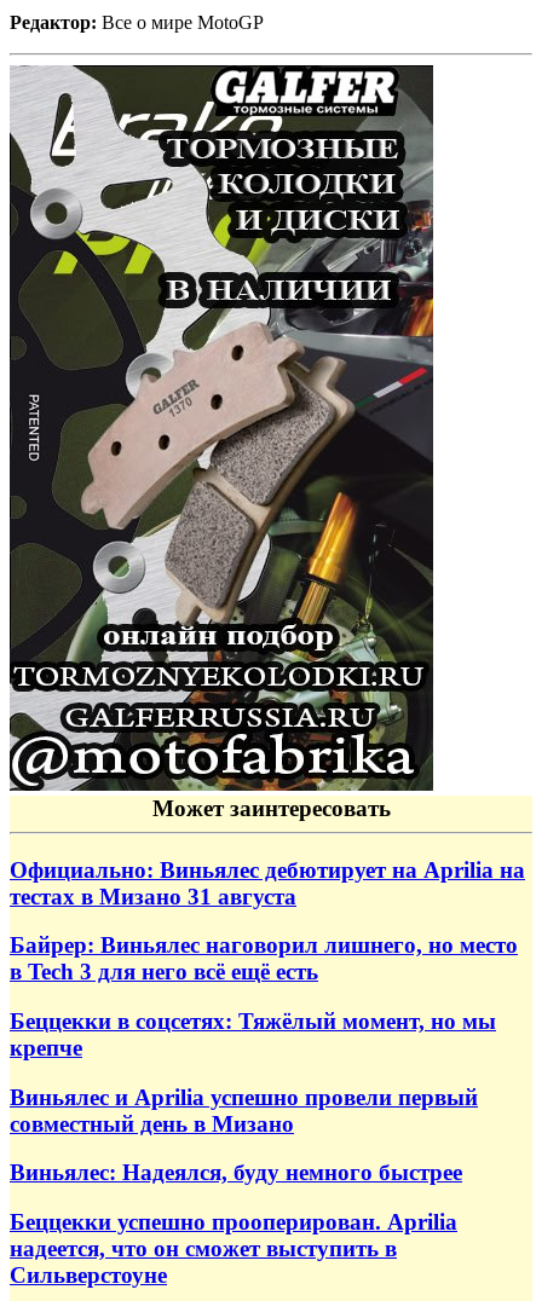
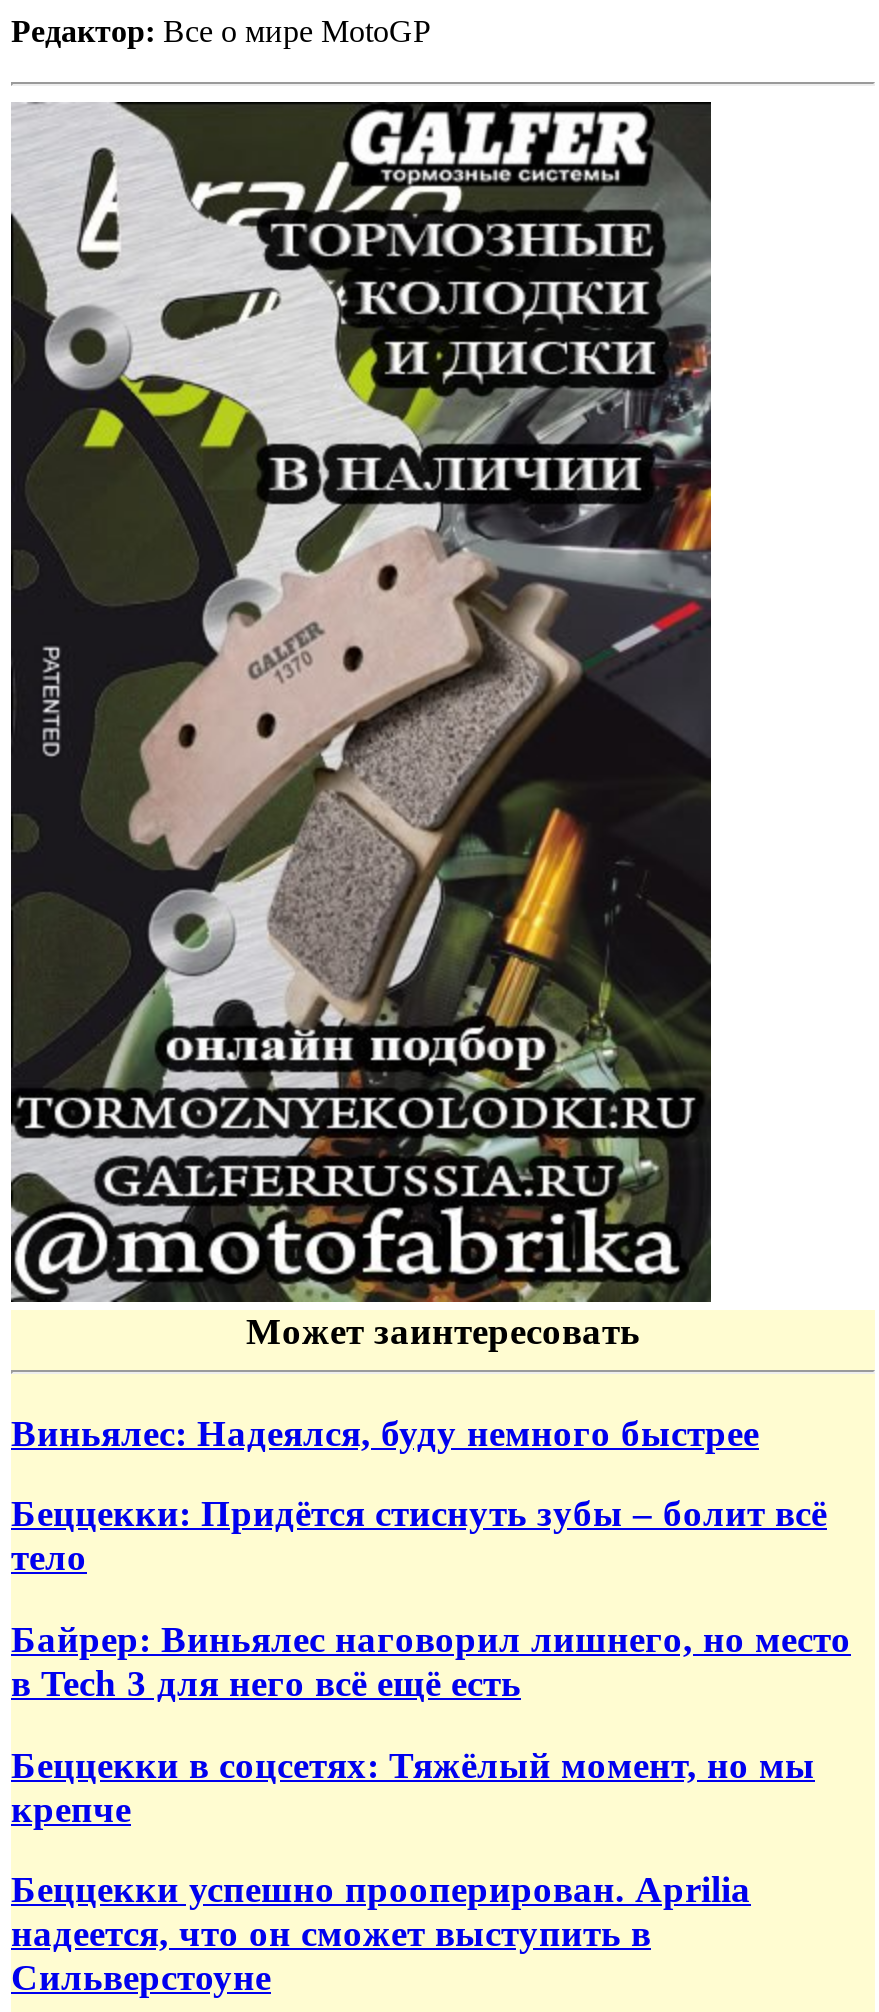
- Официально: Виньялес дебютирует на Aprilia на
- тестах в Мизано 31 августа
+ Беццекки: Придётся стиснуть зубы – болит всё
+ тело

moved down: Байрер: Виньялес наговорил лишнего, но место | в Tech 3 для него всё ещё есть | Беццекки в соцсетях: Тяжёлый момент, но мы | крепче

- Виньялес и Aprilia успешно провели первый
- совместный день в Мизано

moved up: Виньялес: Надеялся, буду немного быстрее
